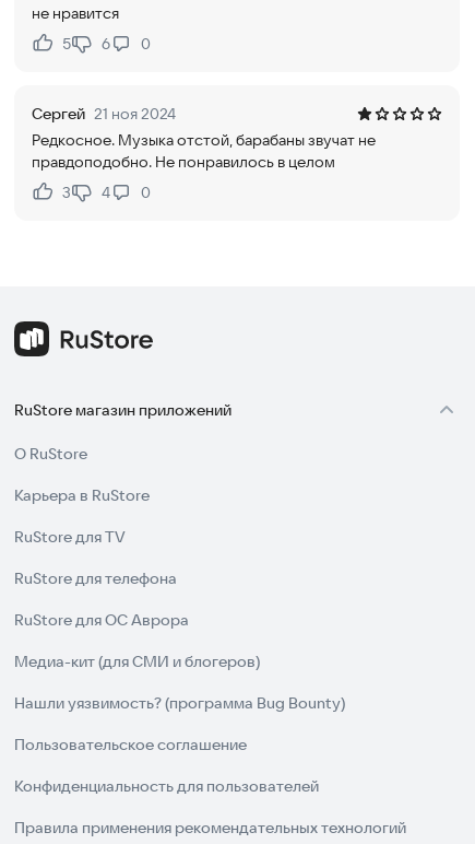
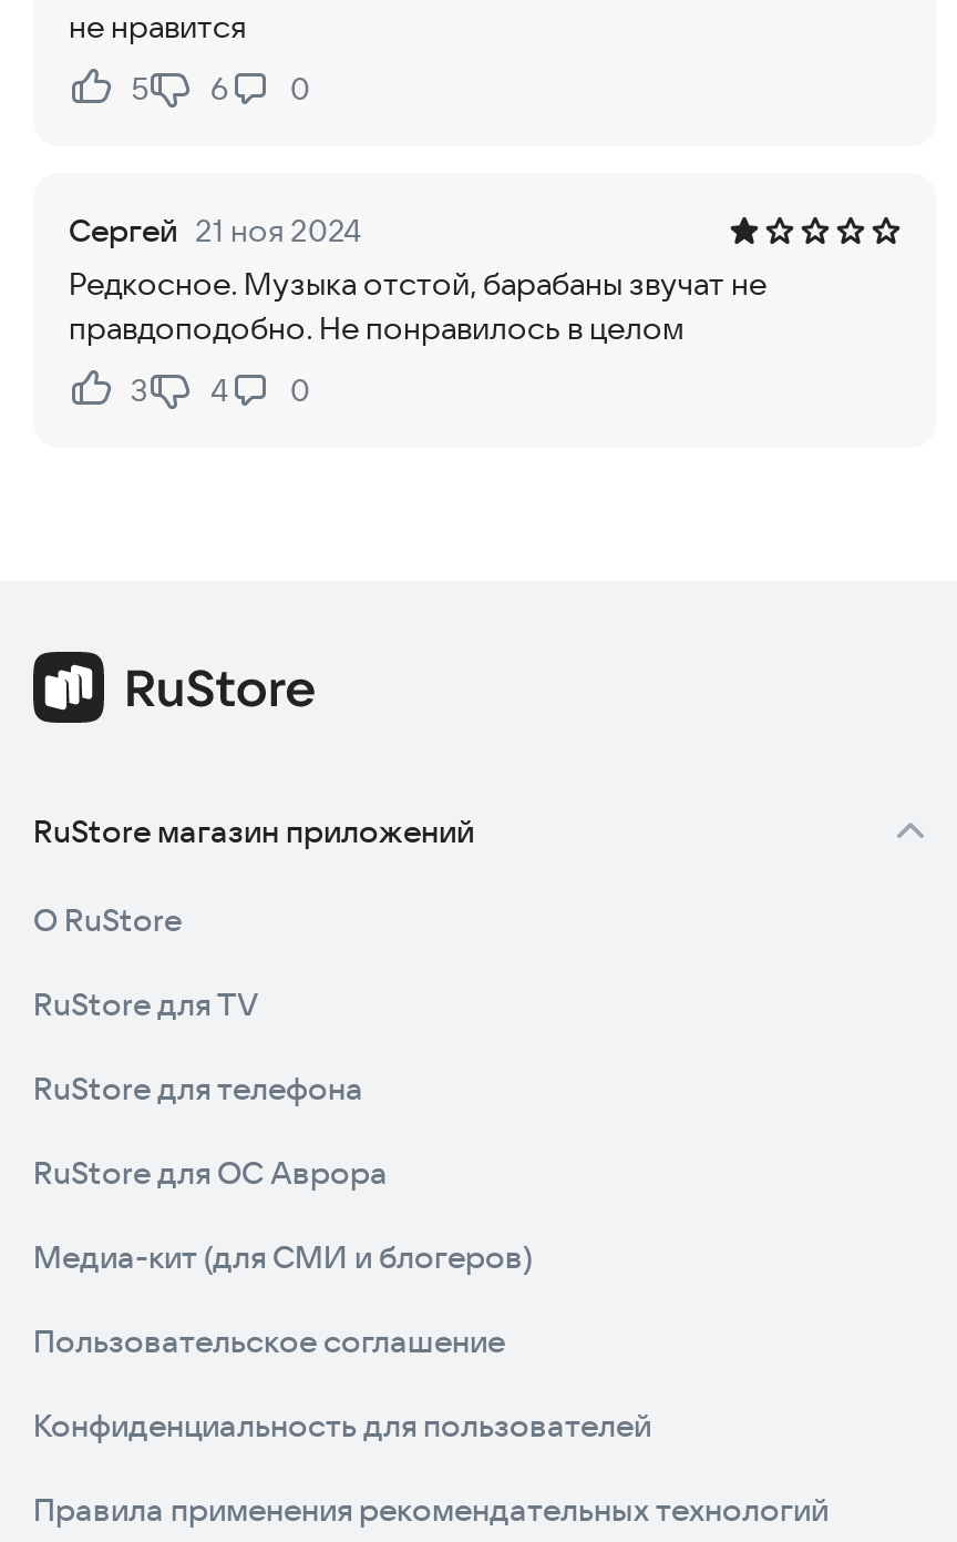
- Карьера в RuStore

- Нашли уязвимость? (программа Bug Bounty)
